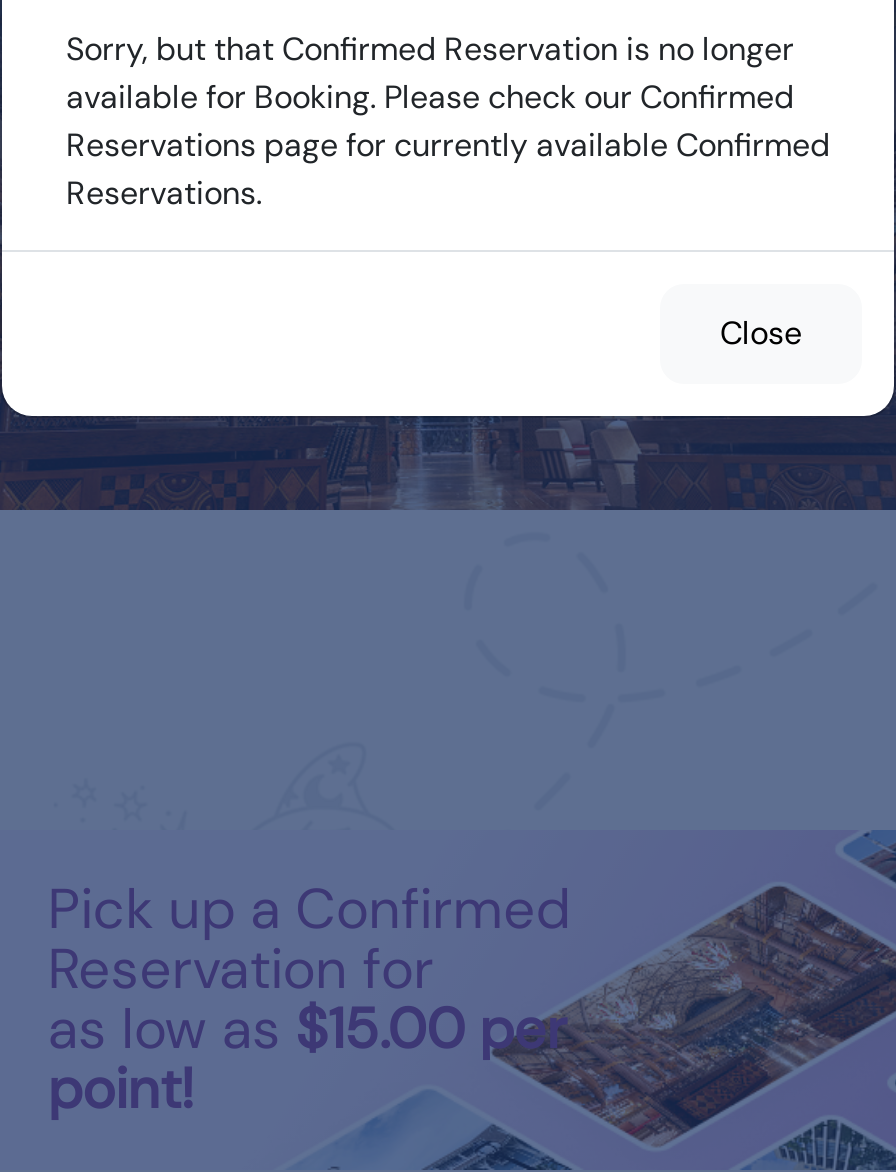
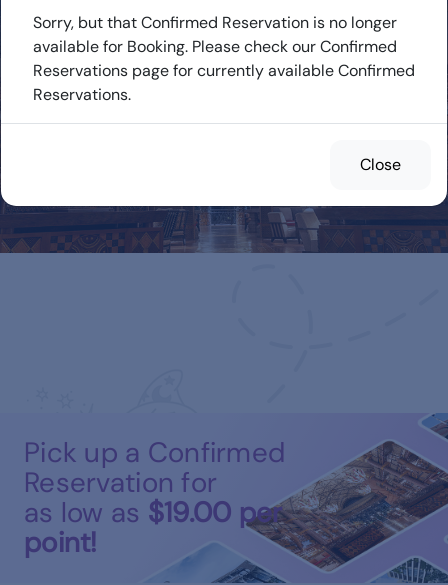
- as low as $15.00 per
+ as low as $19.00 per
